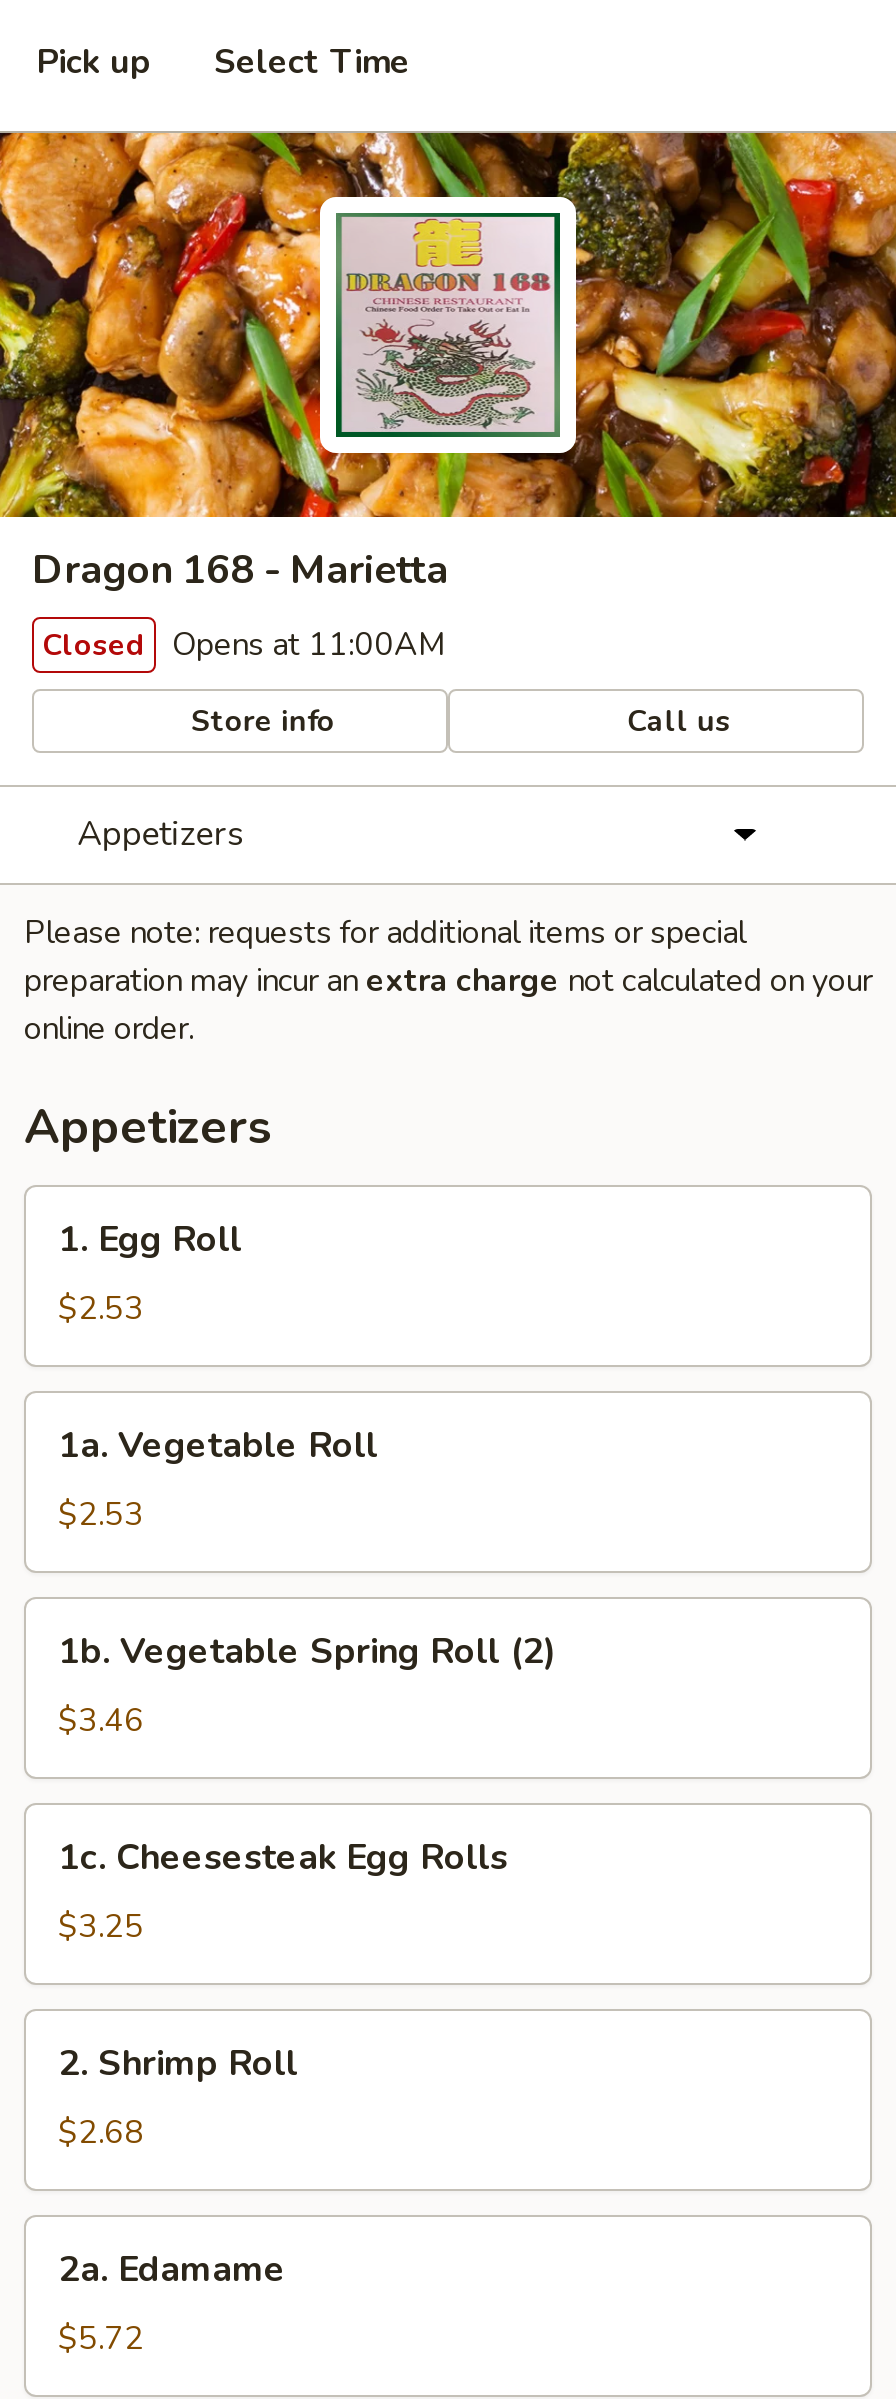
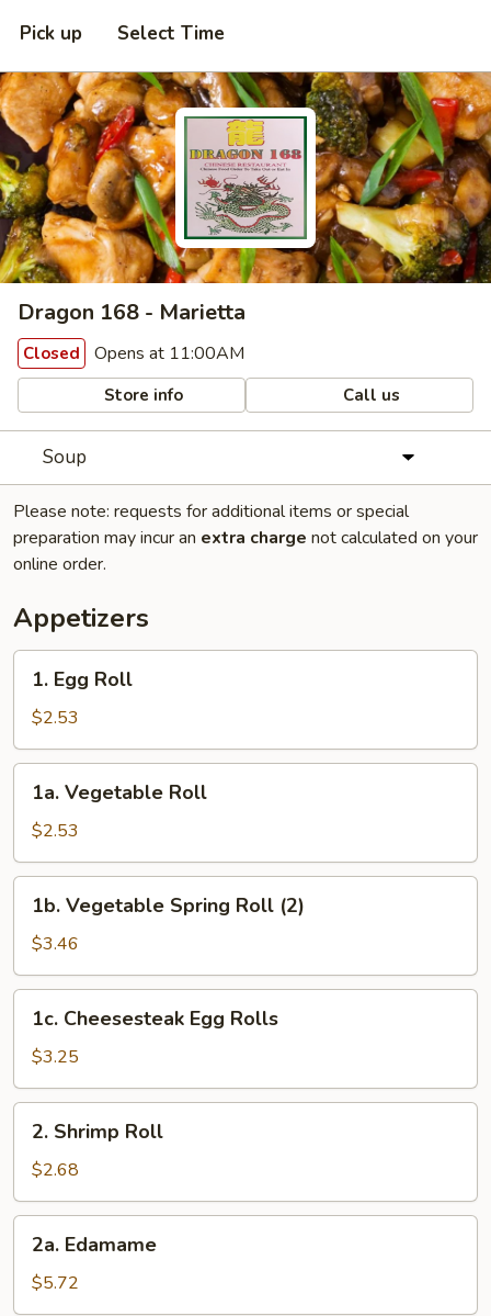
- Appetizers
+ Soup
